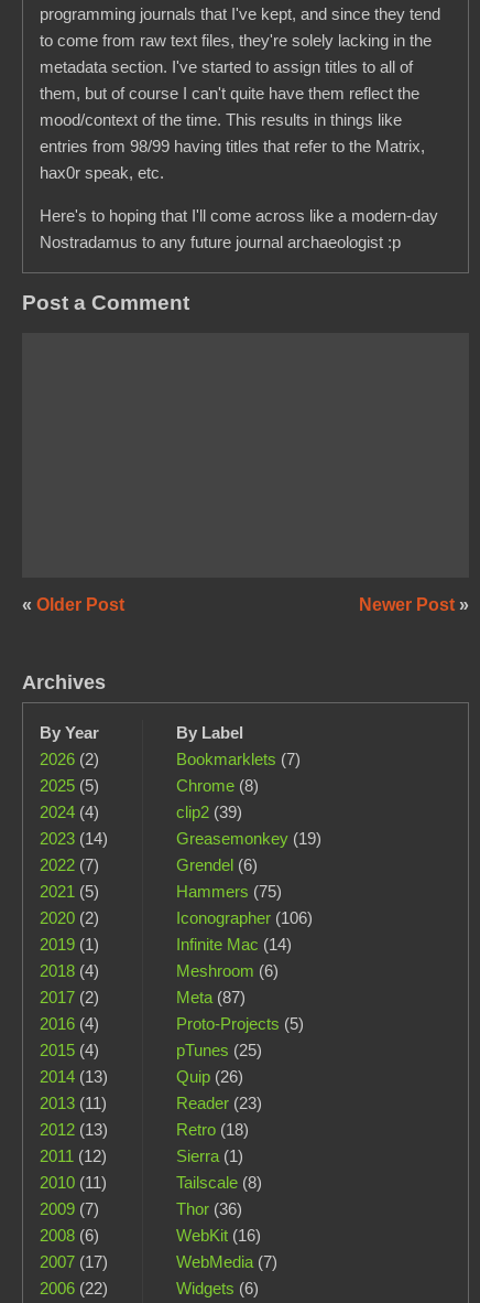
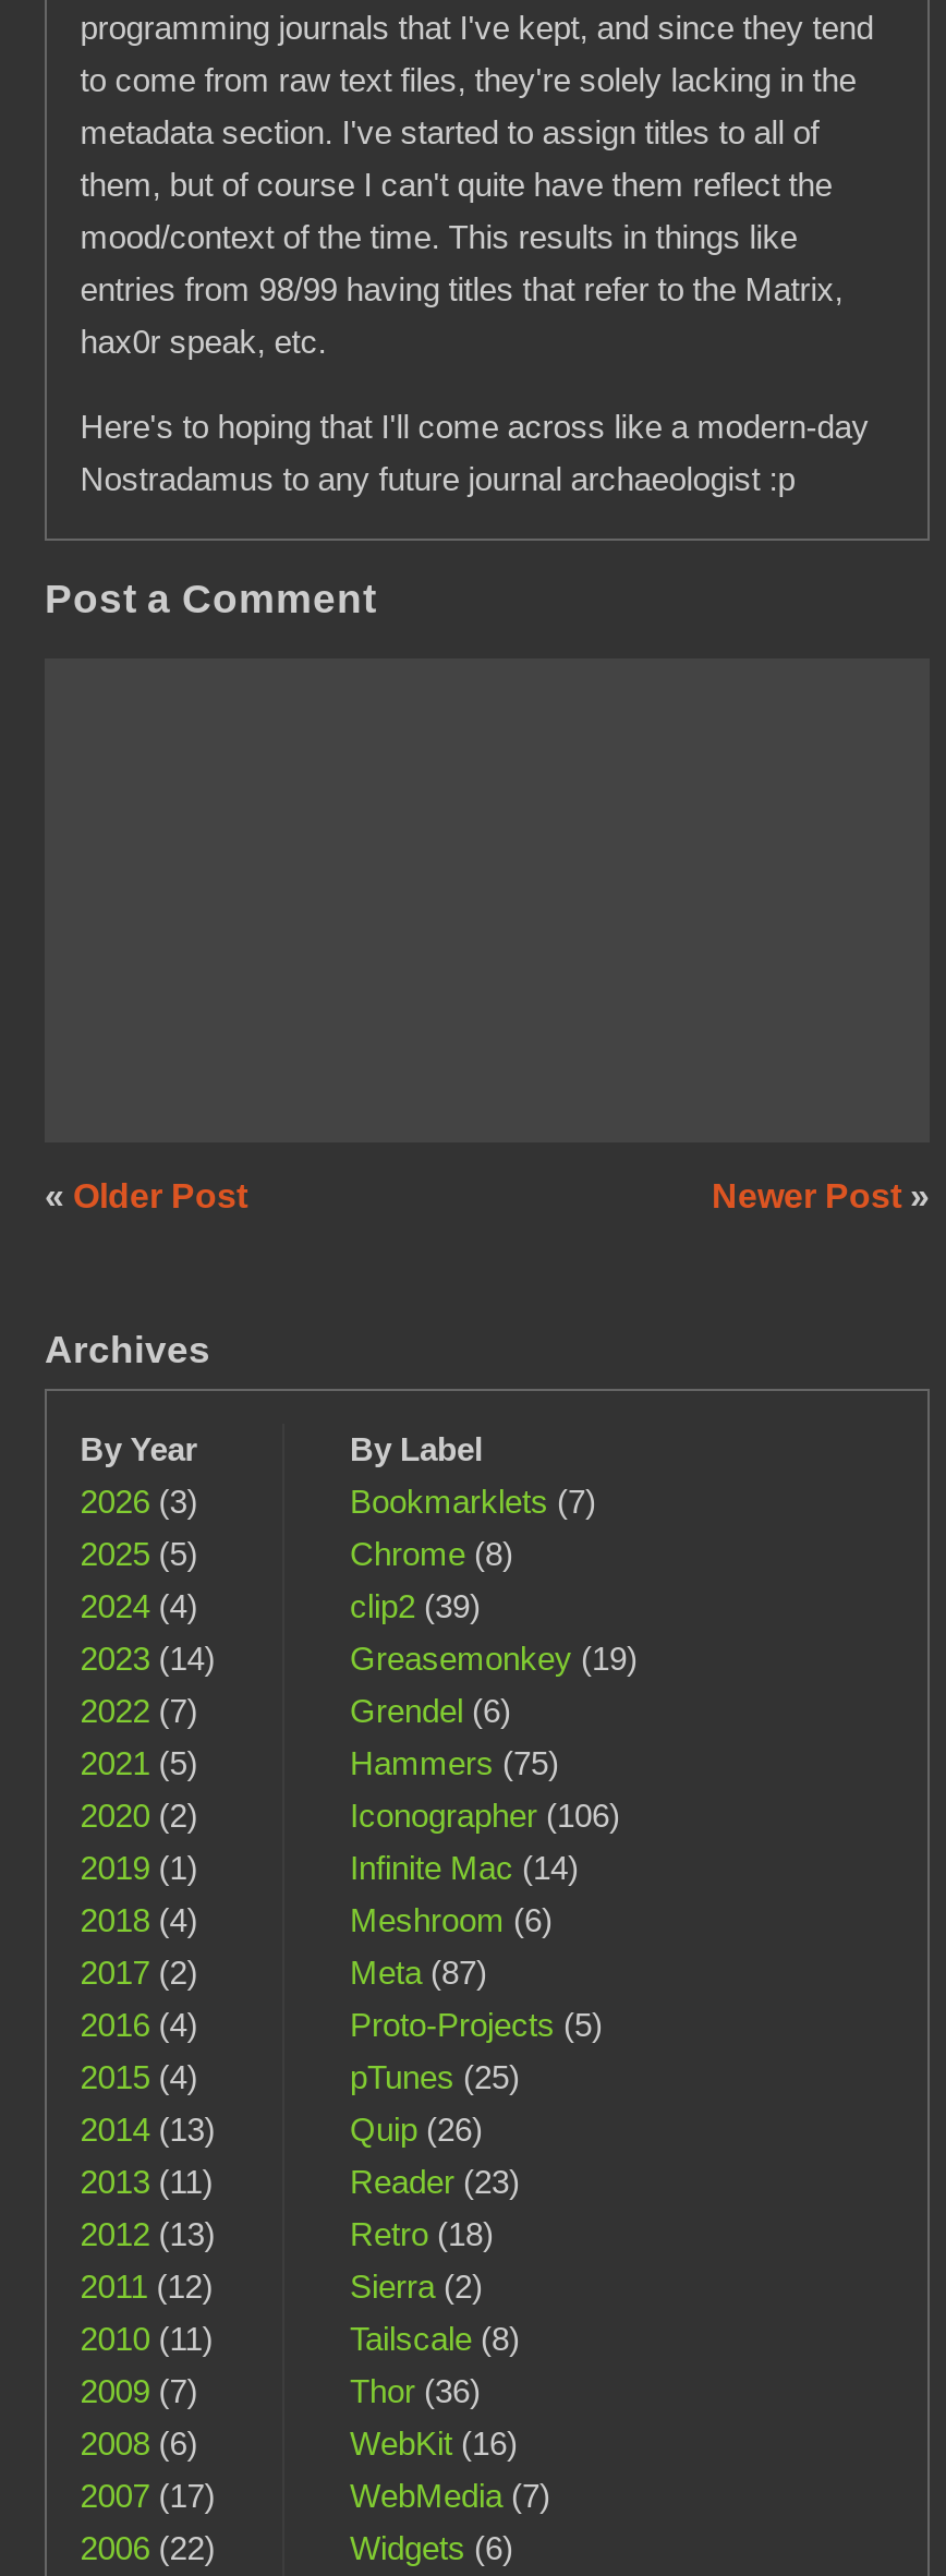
- 2026 (2)
+ 2026 (3)

- Sierra (1)
+ Sierra (2)
